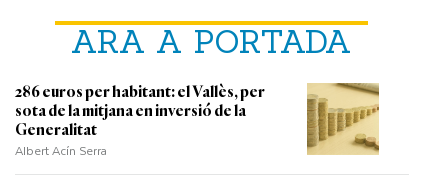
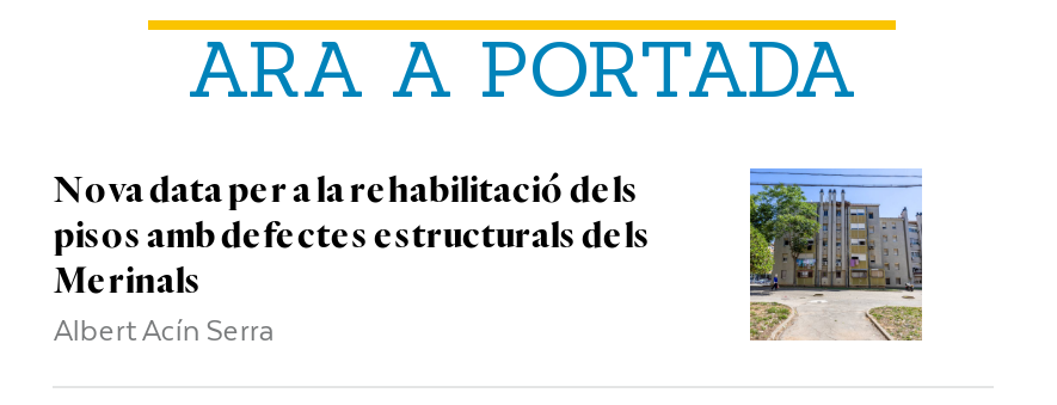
- 286 euros per habitant: el Vallès, per
- sota de la mitjana en inversió de la
- Generalitat
+ Nova data per a la rehabilitació dels
+ pisos amb defectes estructurals dels
+ Merinals

- [image]
+ [image]
